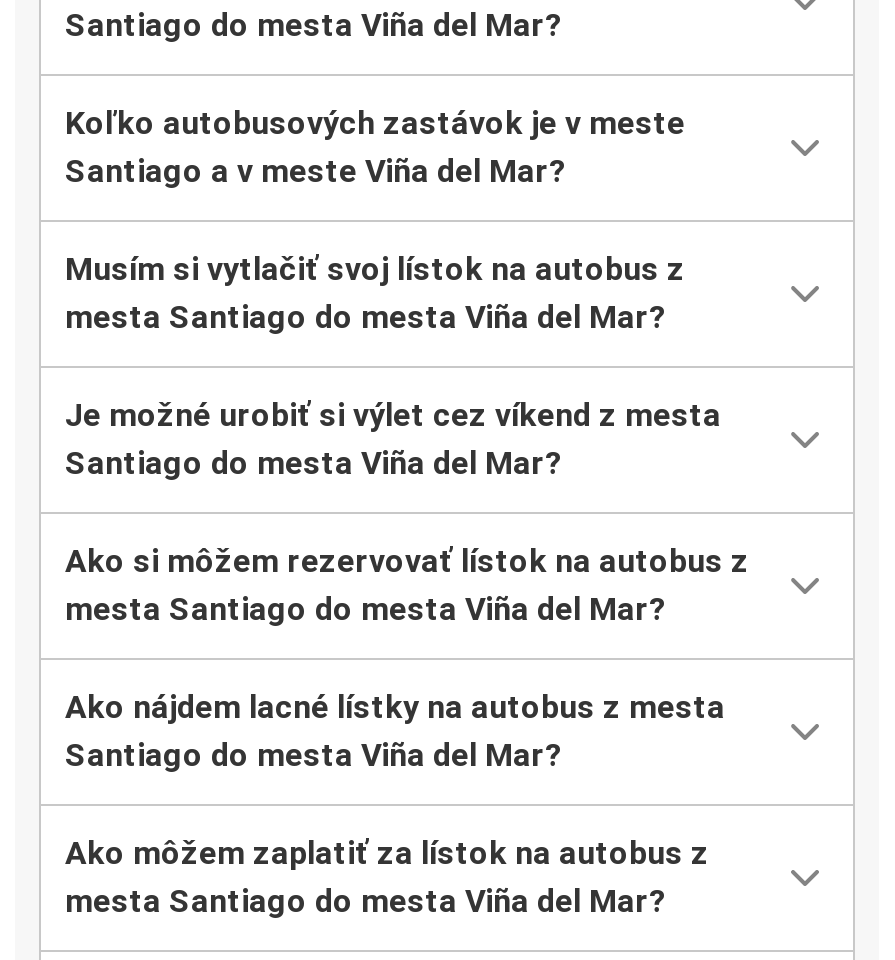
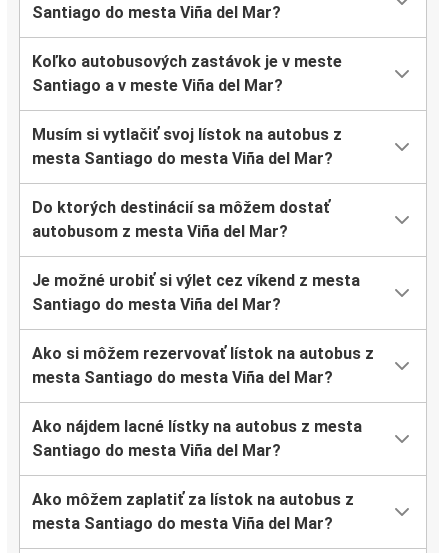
+ Do ktorých destinácií sa môžem dostať
+ autobusom z mesta Viña del Mar?
